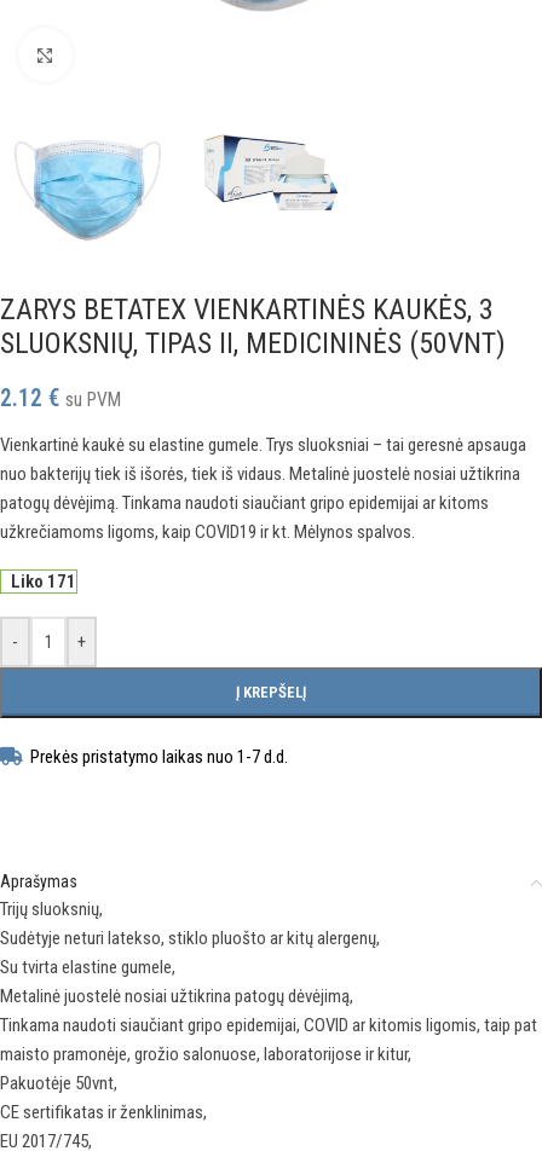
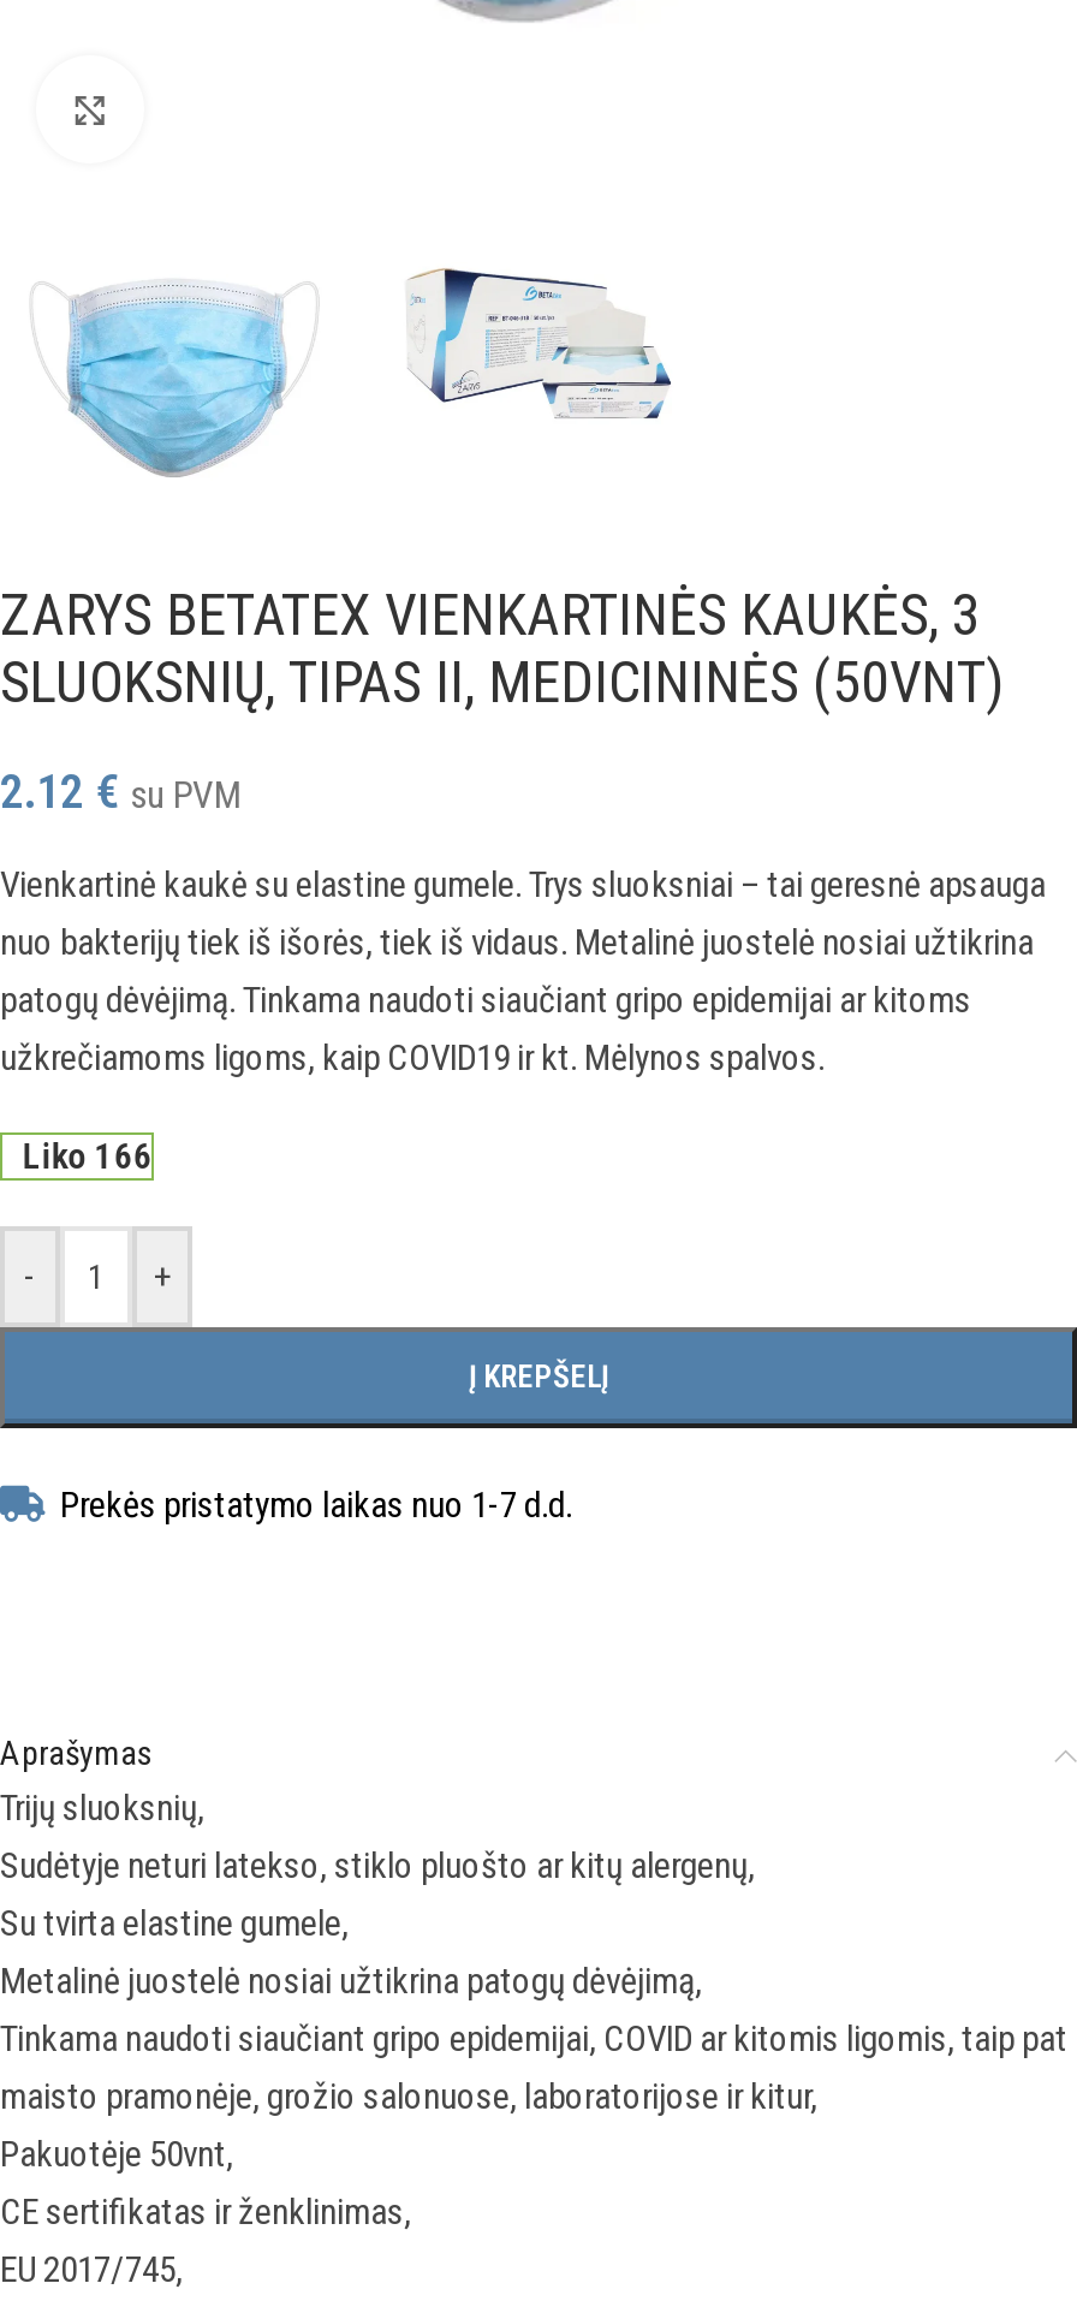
- Liko 171
+ Liko 166
